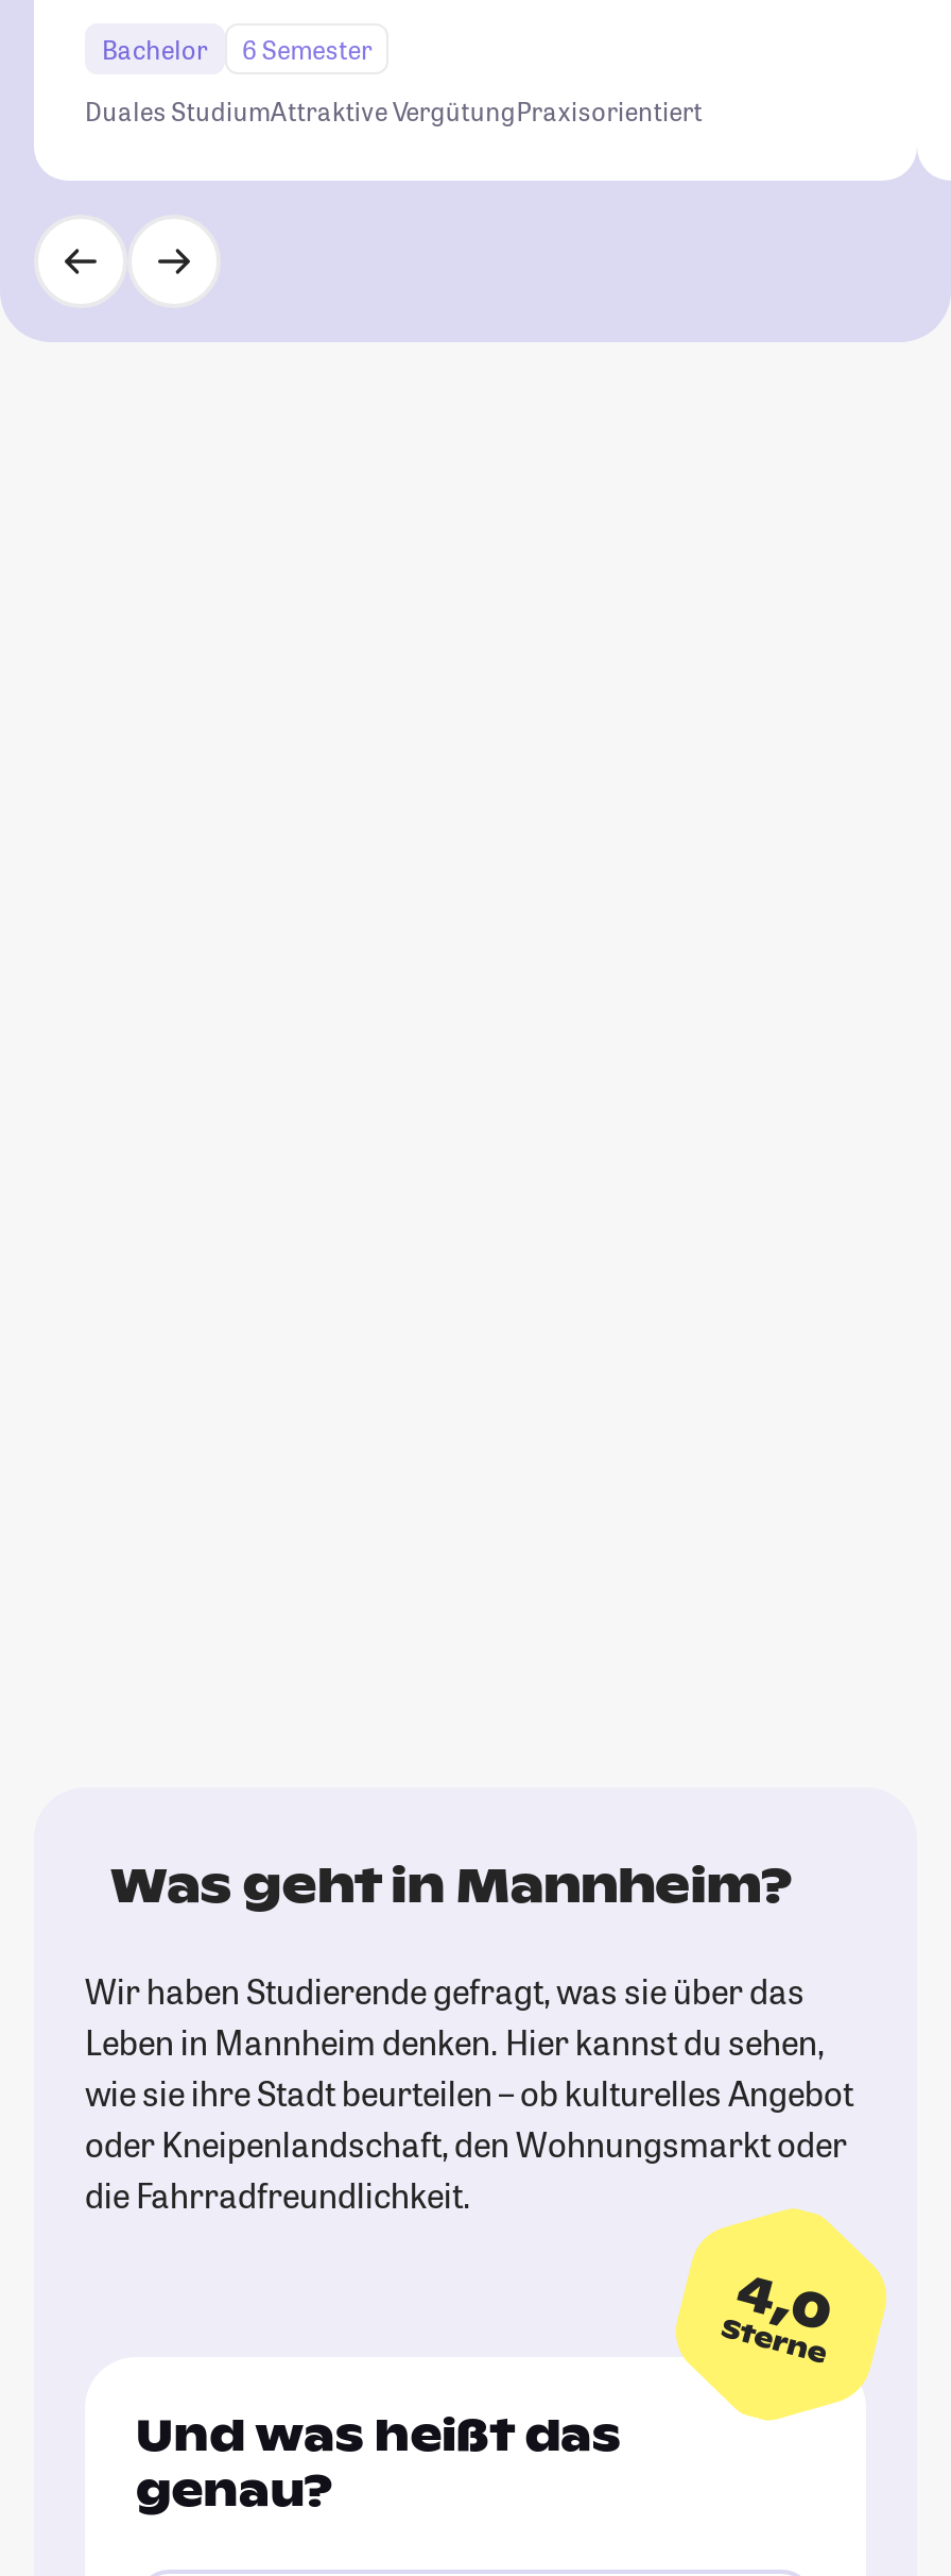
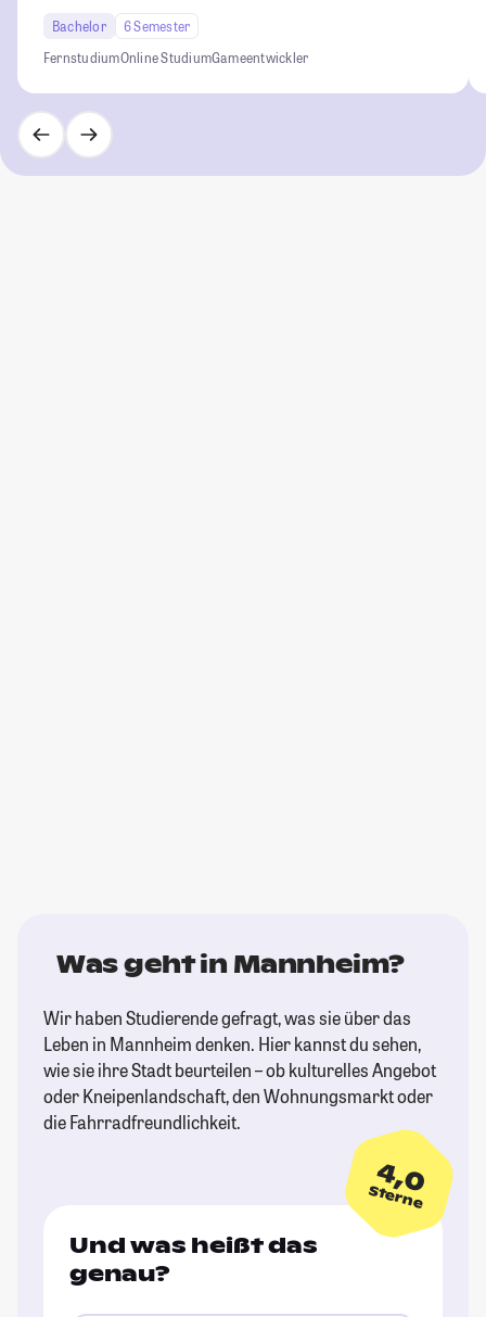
- Duales StudiumAttraktive VergütungPraxisorientiert
+ FernstudiumOnline StudiumGameentwickler
